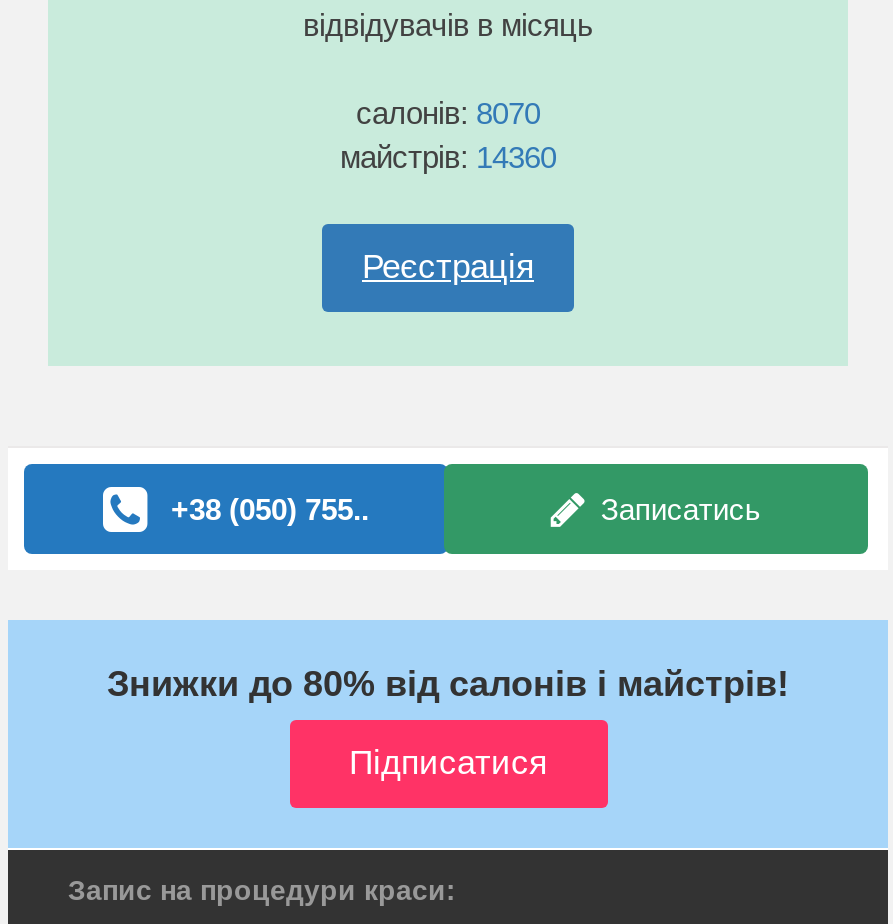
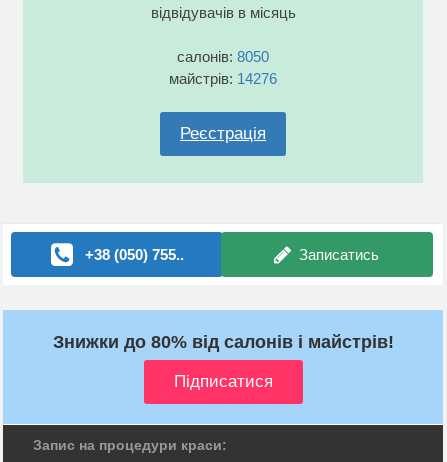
- салонів: 8070
+ салонів: 8050

- майстрів: 14360
+ майстрів: 14276
